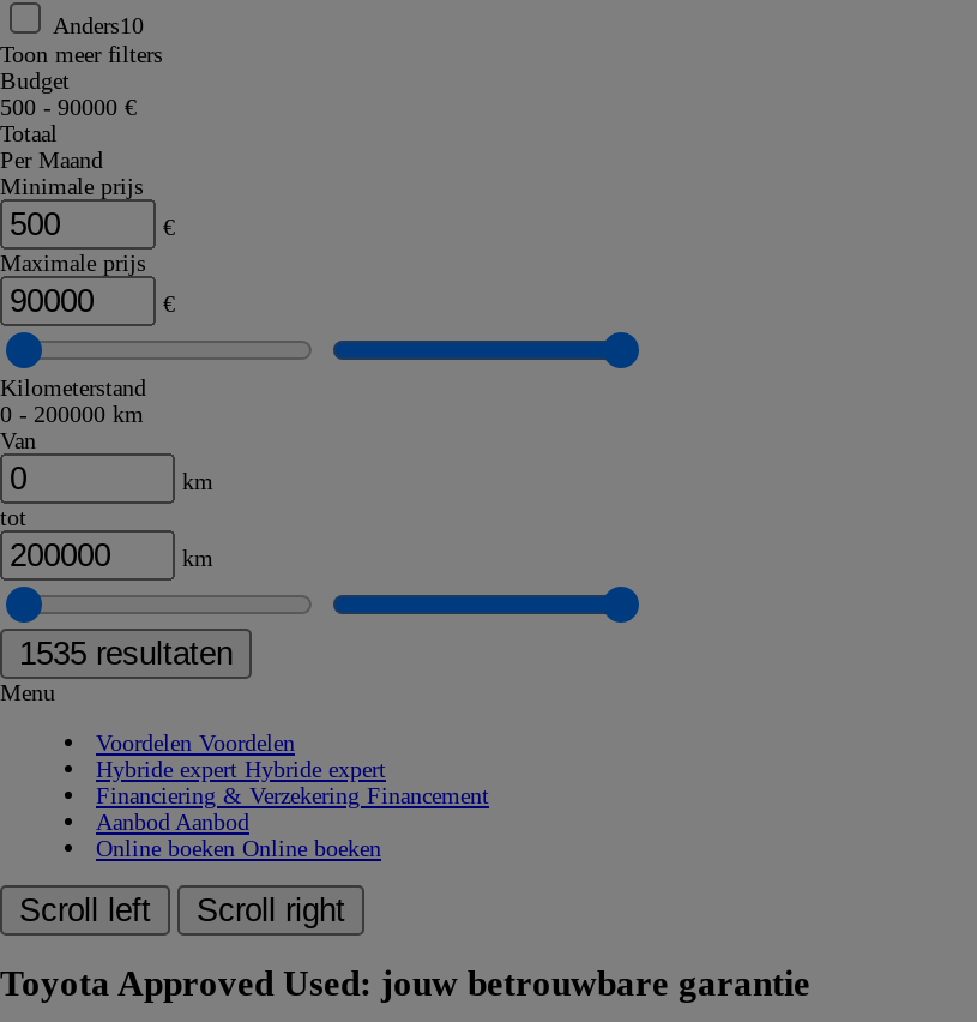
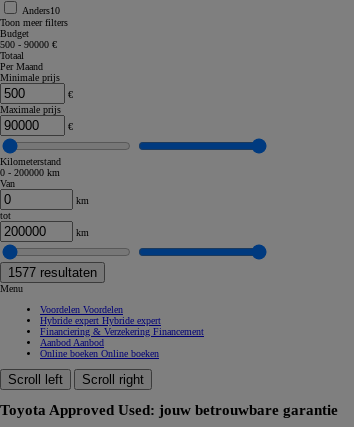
- 1535 resultaten
+ 1577 resultaten
